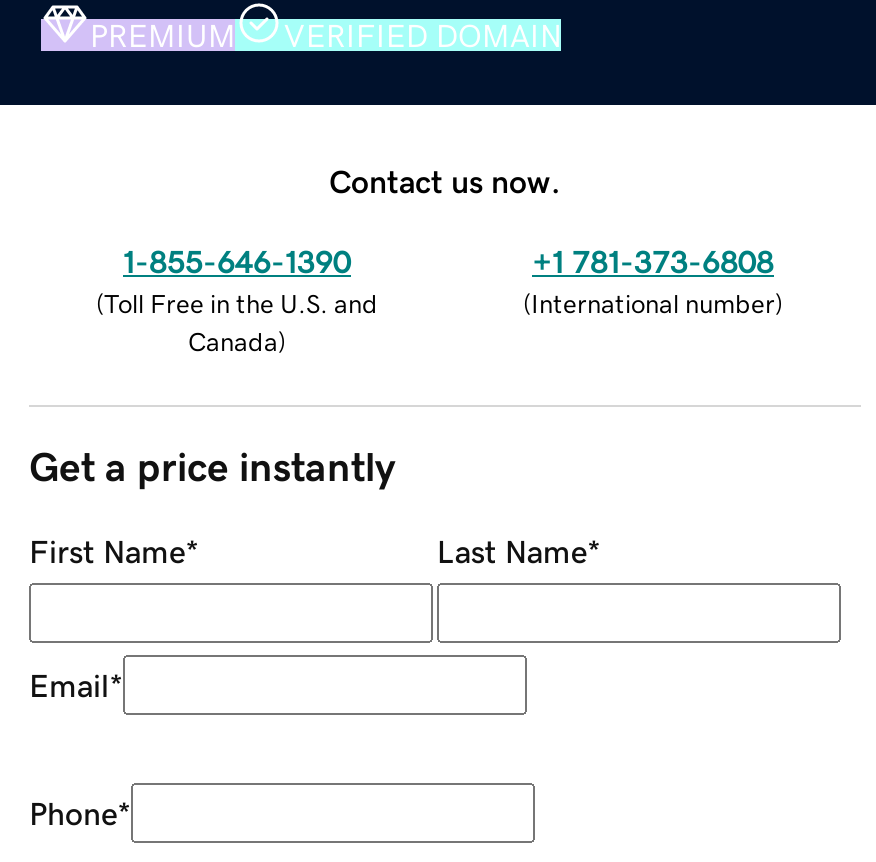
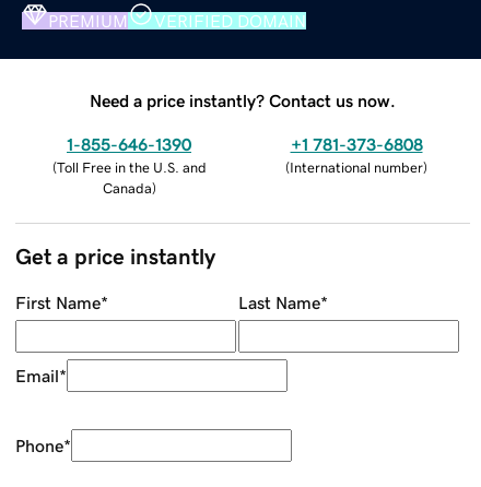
- Contact us now.
+ Need a price instantly? Contact us now.
